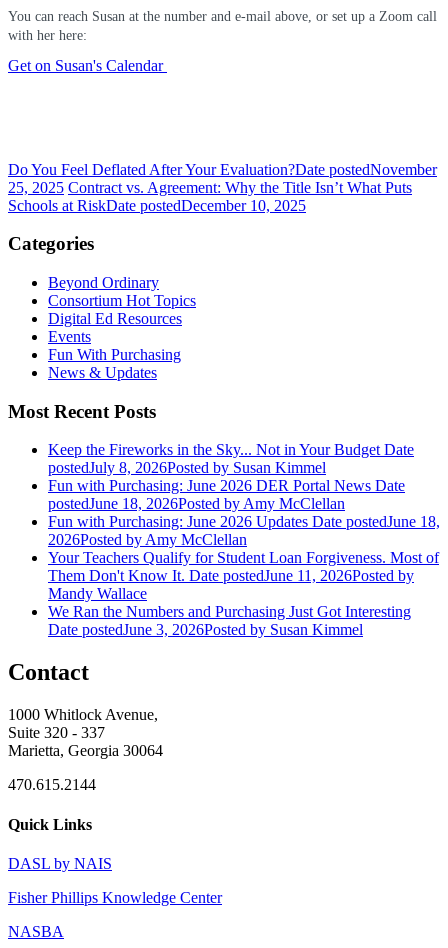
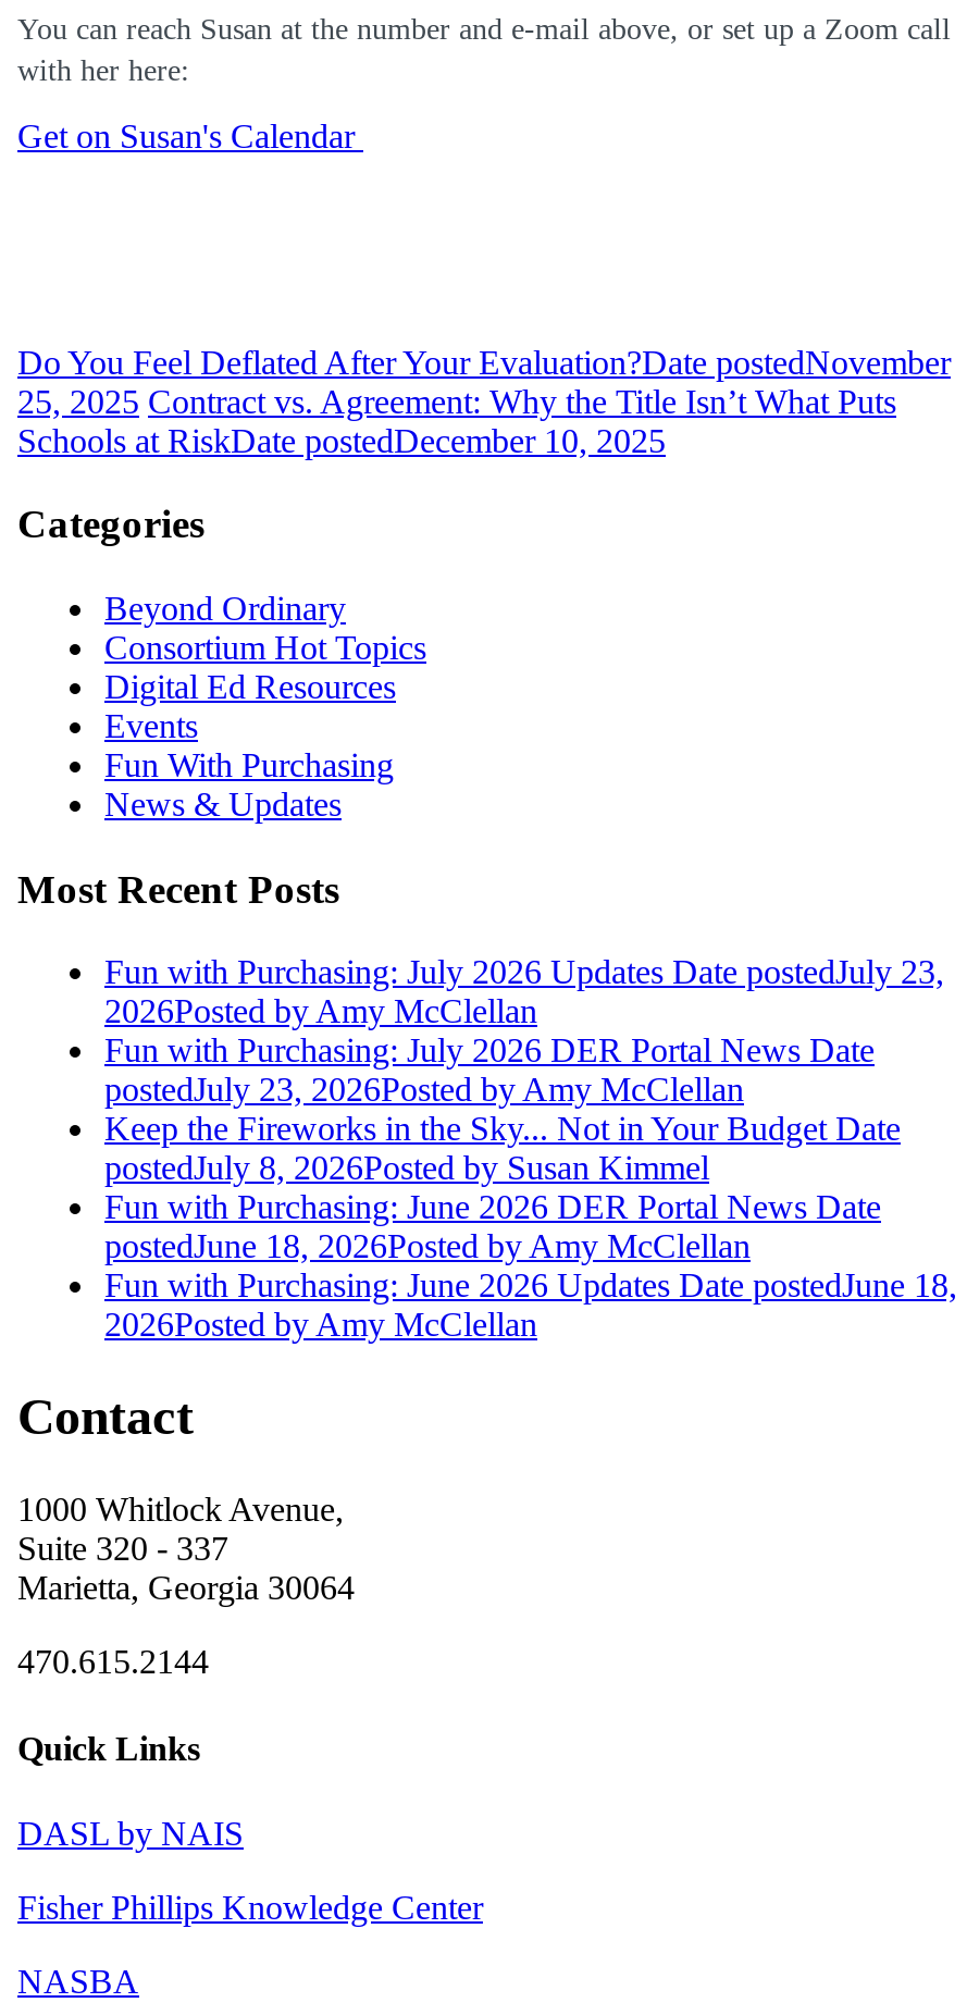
+ Fun with Purchasing: July 2026 Updates Date postedJuly 23,
+ 2026Posted by Amy McClellan
+ Fun with Purchasing: July 2026 DER Portal News Date
+ postedJuly 23, 2026Posted by Amy McClellan

moved down: Keep the Fireworks in the Sky... Not in Your Budget Date | postedJuly 8, 2026Posted by Susan Kimmel | Fun with Purchasing: June 2026 DER Portal News Date | postedJune 18, 2026Posted by Amy McClellan | Fun with Purchasing: June 2026 Updates Date postedJune 18, | 2026Posted by Amy McClellan

- Your Teachers Qualify for Student Loan Forgiveness. Most of
- Them Don't Know It. Date postedJune 11, 2026Posted by
- Mandy Wallace
- We Ran the Numbers and Purchasing Just Got Interesting
- Date postedJune 3, 2026Posted by Susan Kimmel
